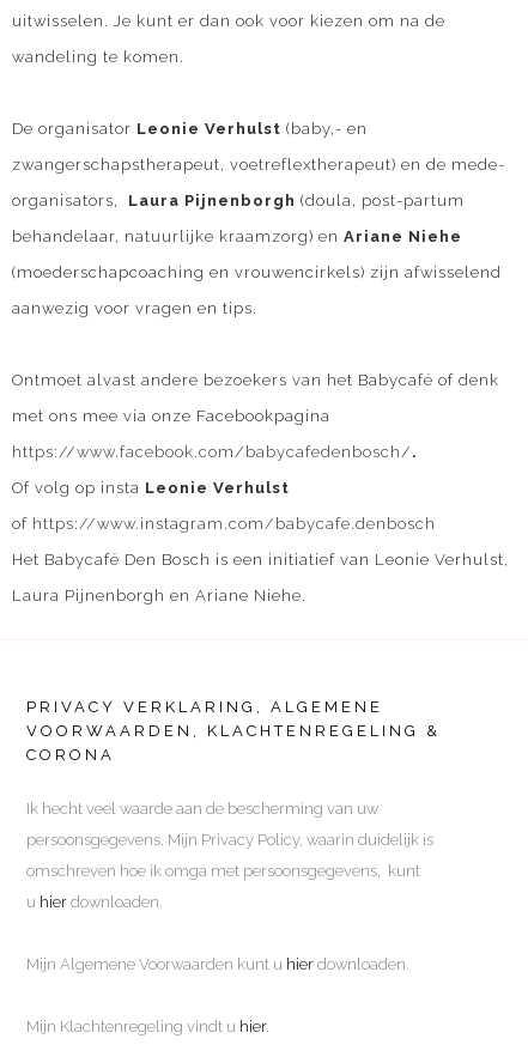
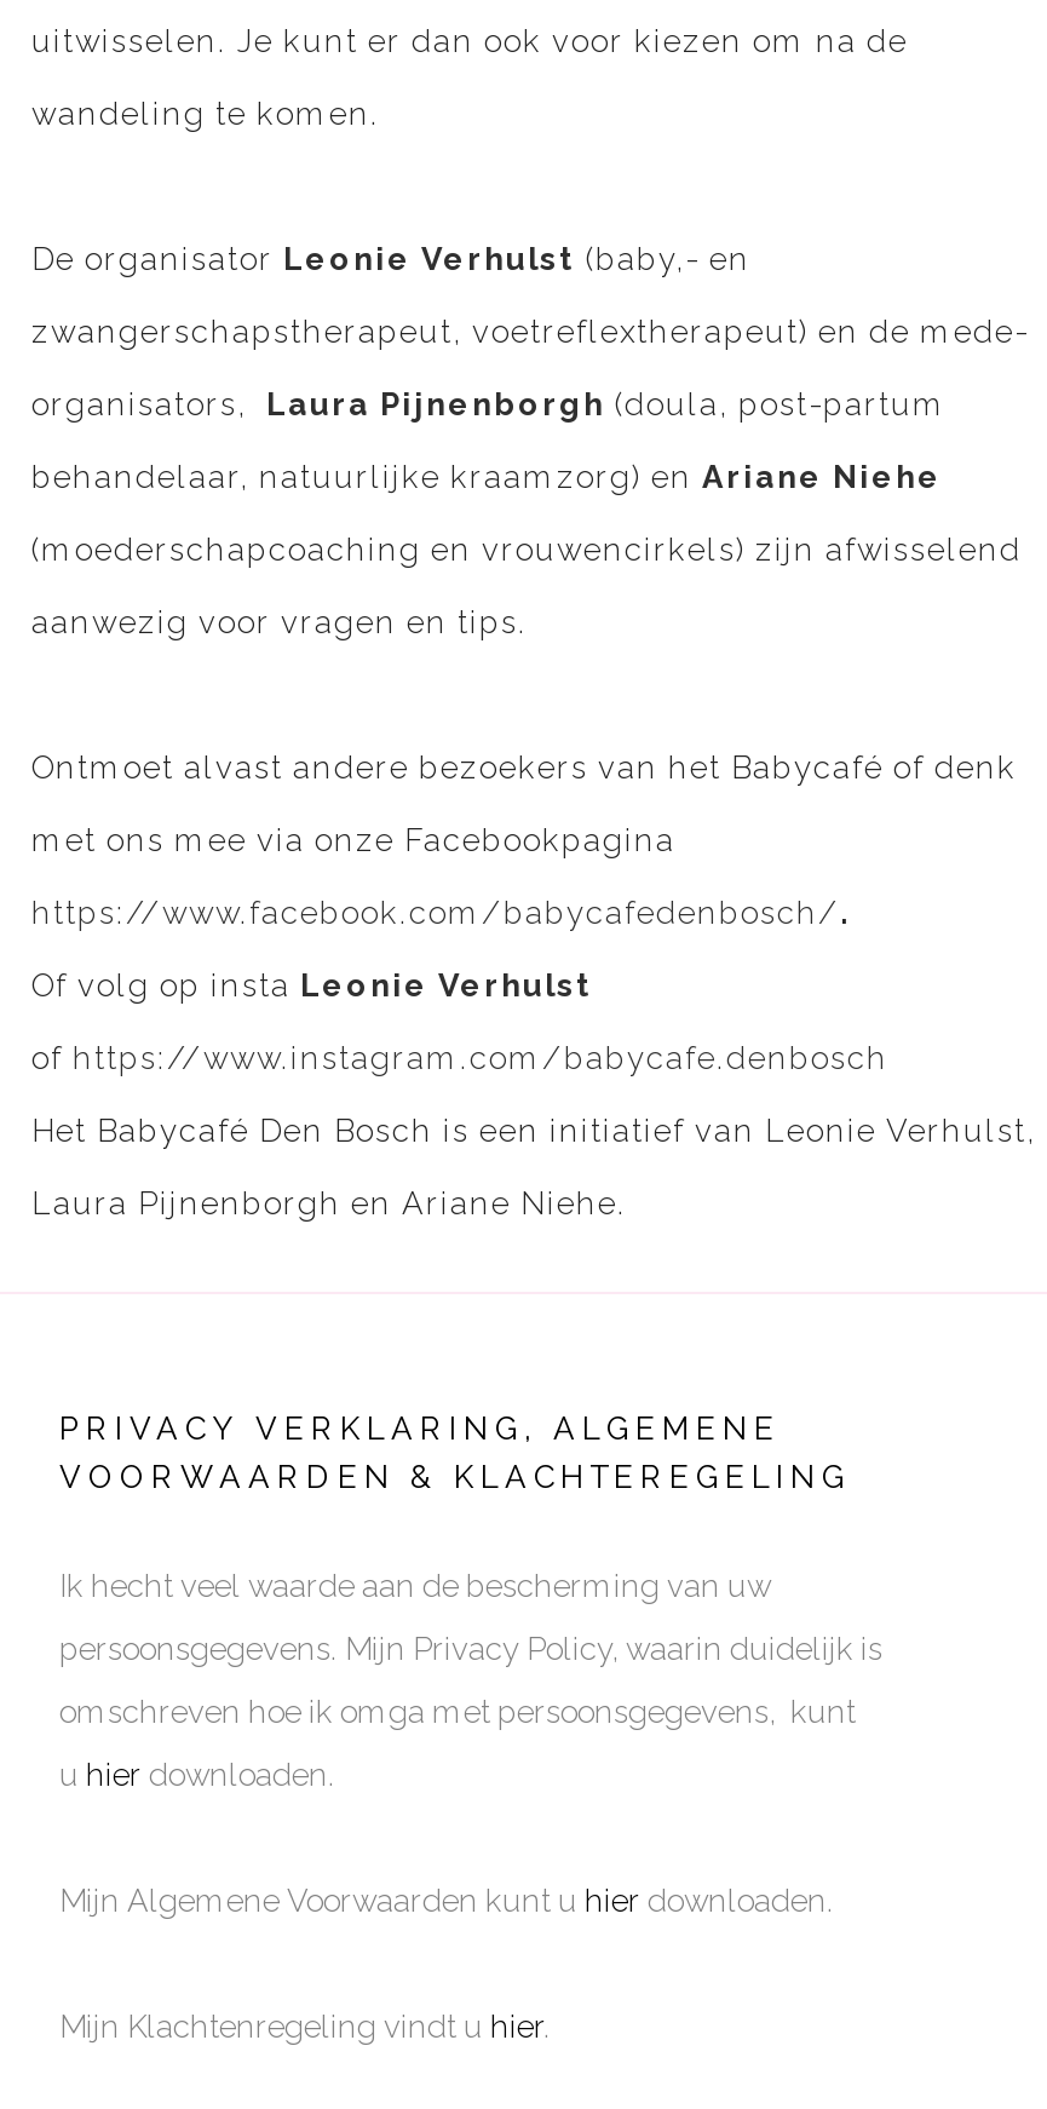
- VOORWAARDEN, KLACHTENREGELING &
- CORONA
+ VOORWAARDEN & KLACHTEREGELING
